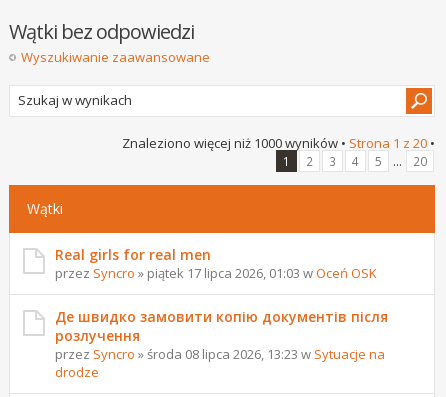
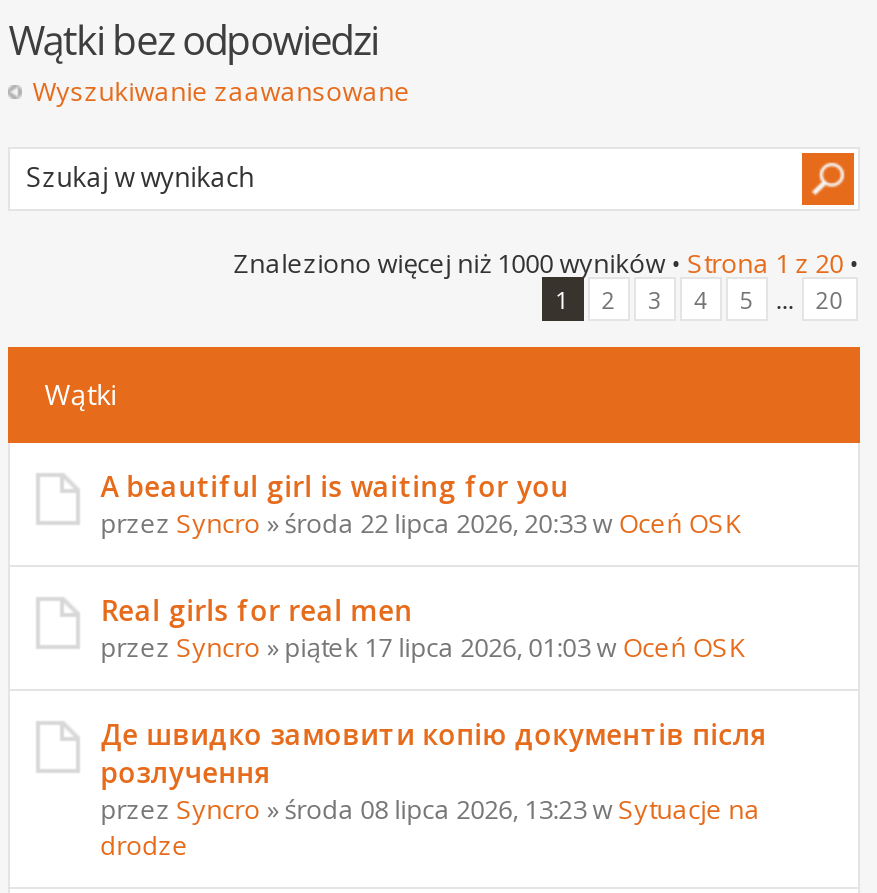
+ A beautiful girl is waiting for you
+ przez Syncro» środa 22 lipca 2026, 20:33 w Oceń OSK
